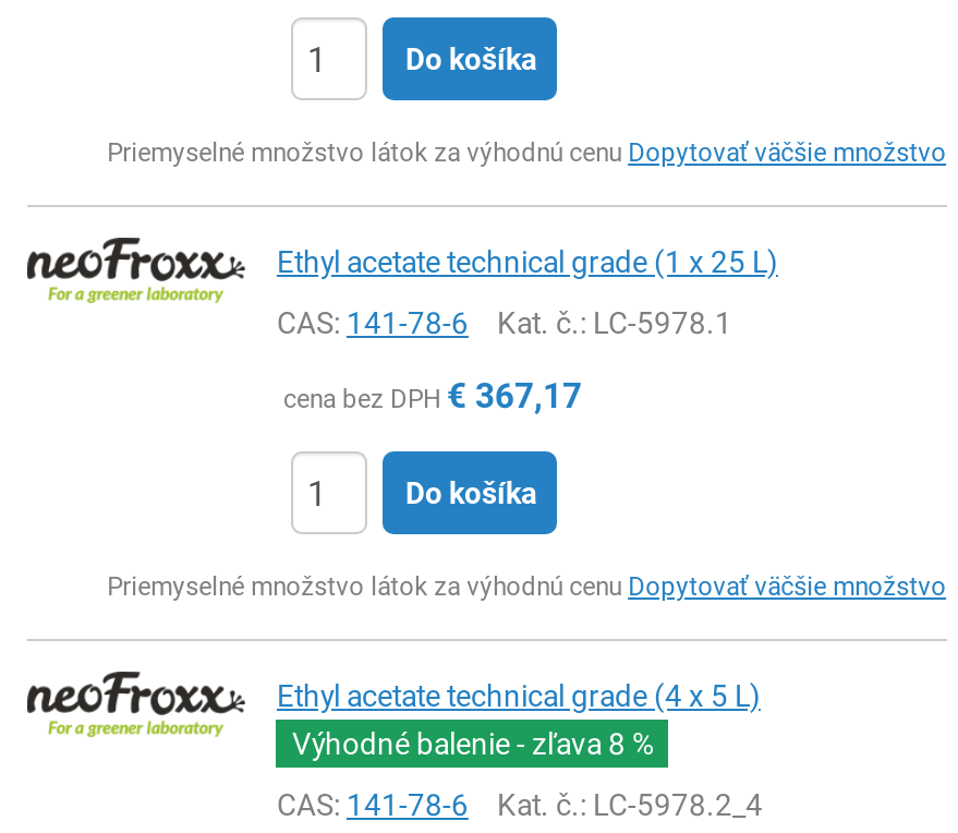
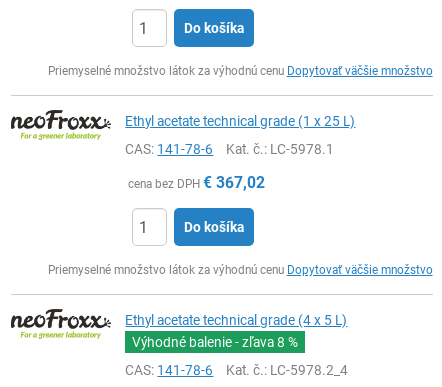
- cena bez DPH €367,17
+ cena bez DPH €367,02
